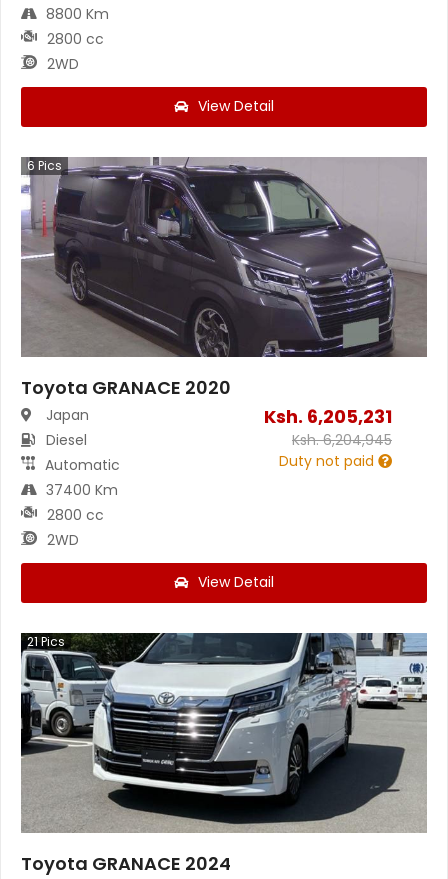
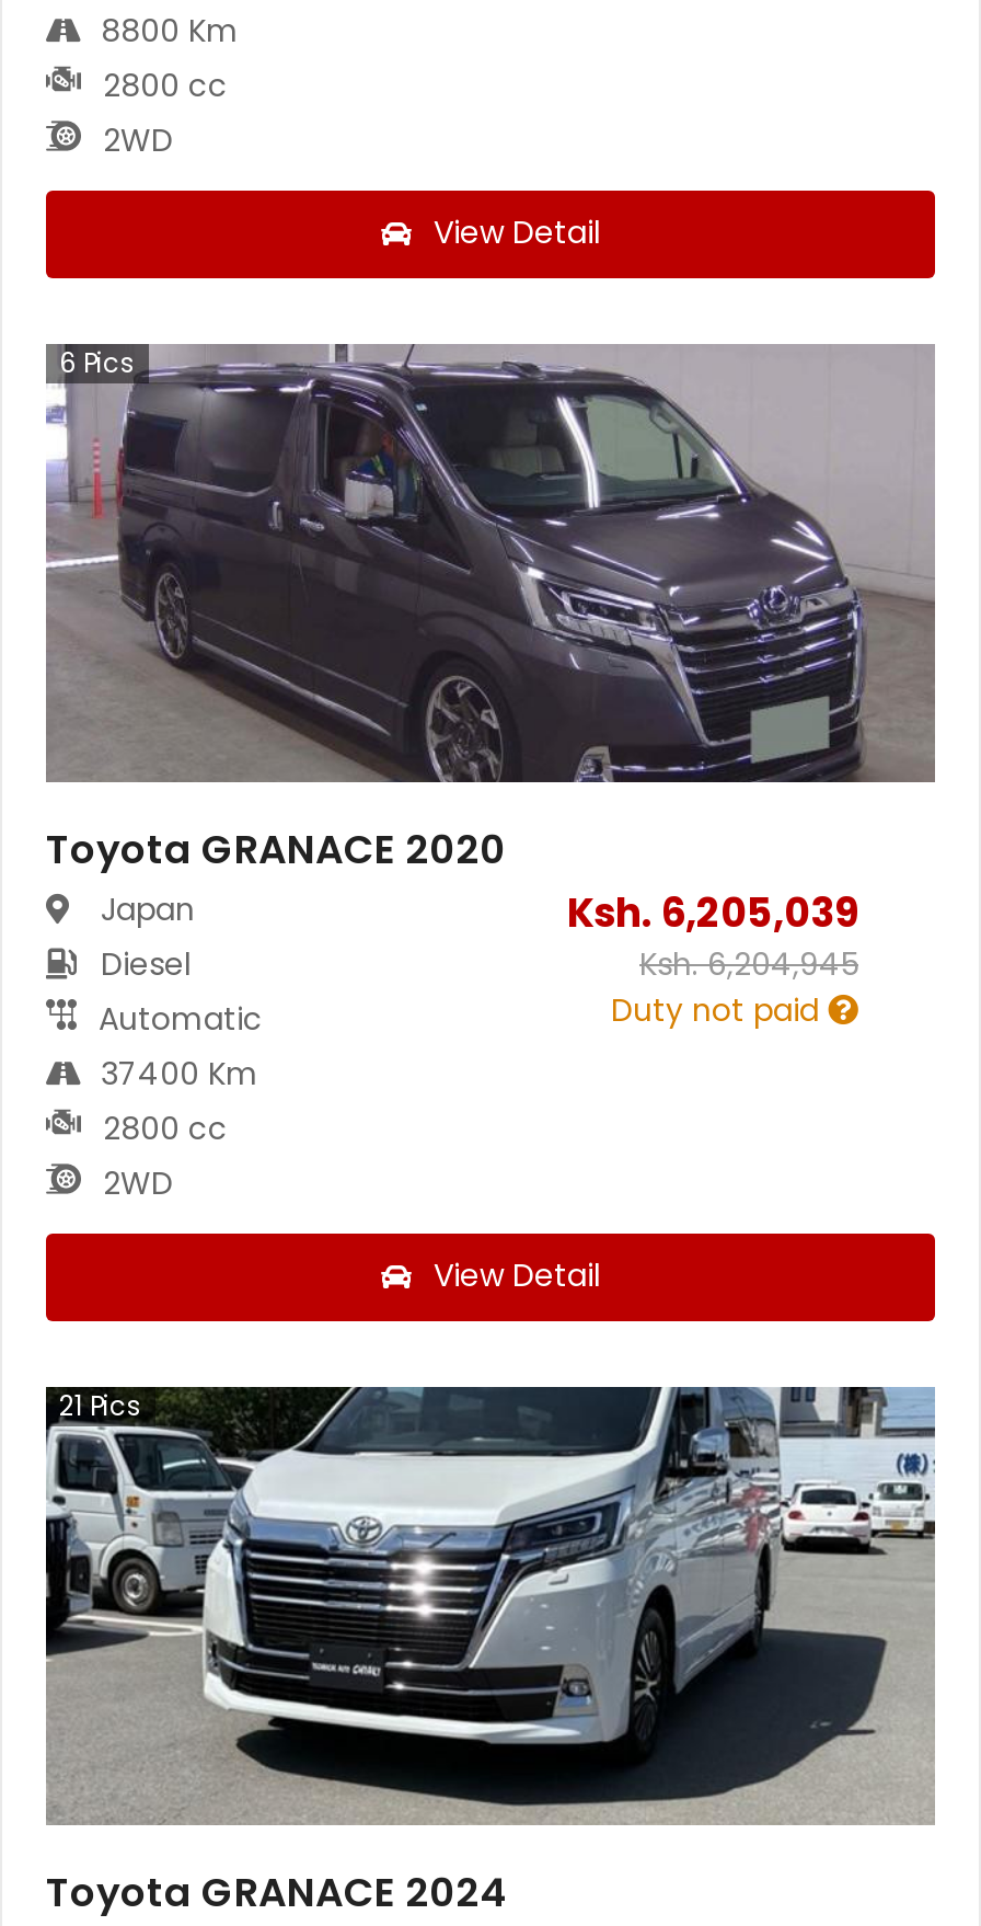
- Ksh. 6,205,231
+ Ksh. 6,205,039
